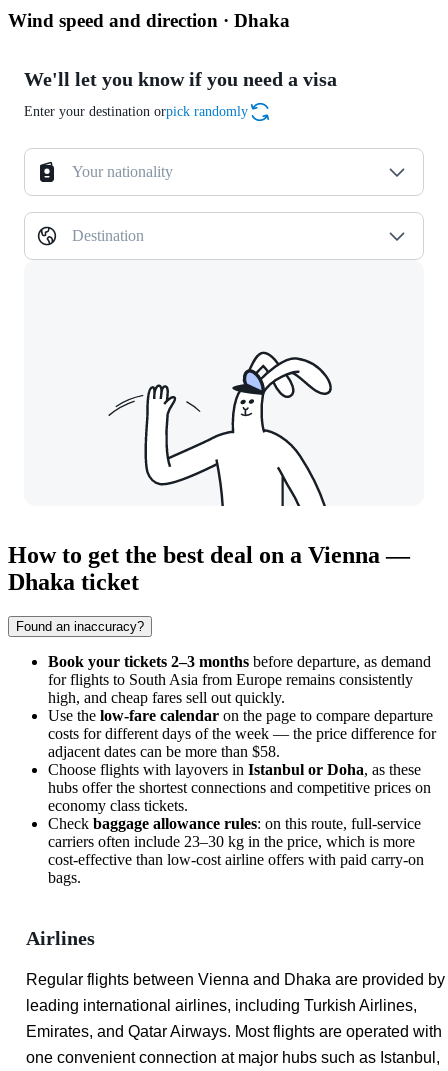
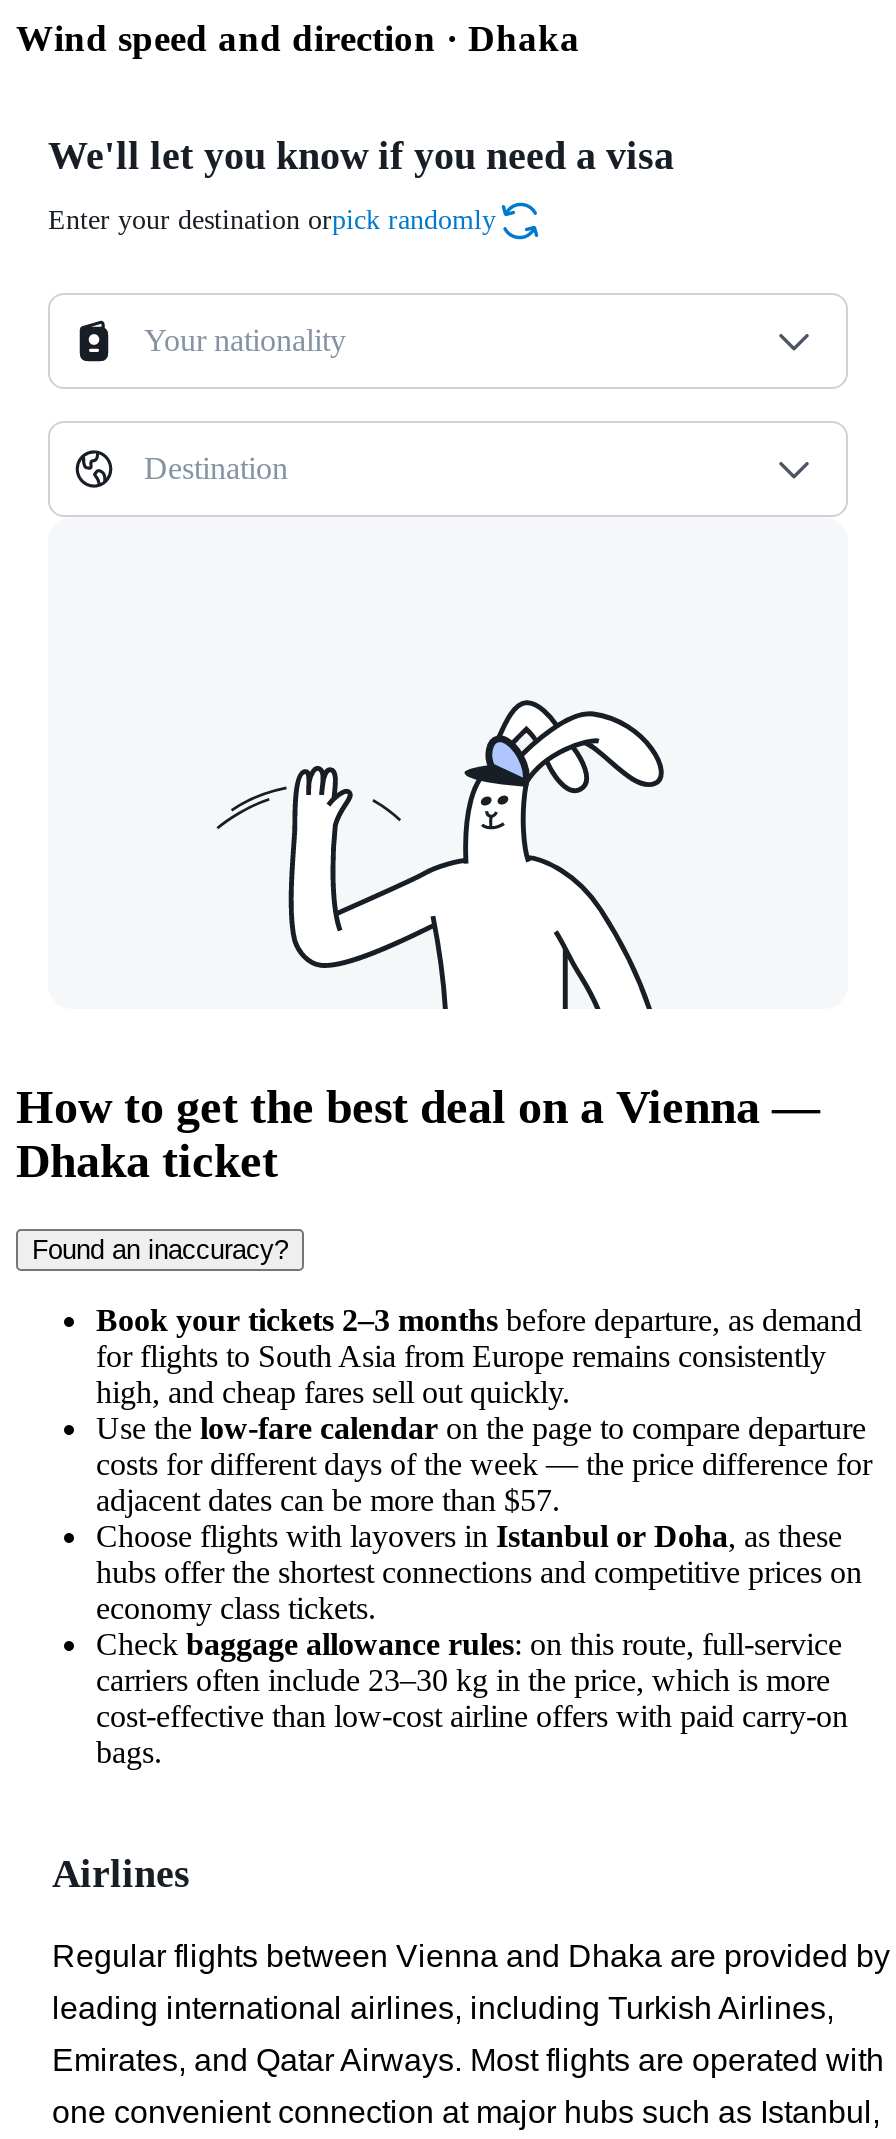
- adjacent dates can be more than $58.
+ adjacent dates can be more than $57.
